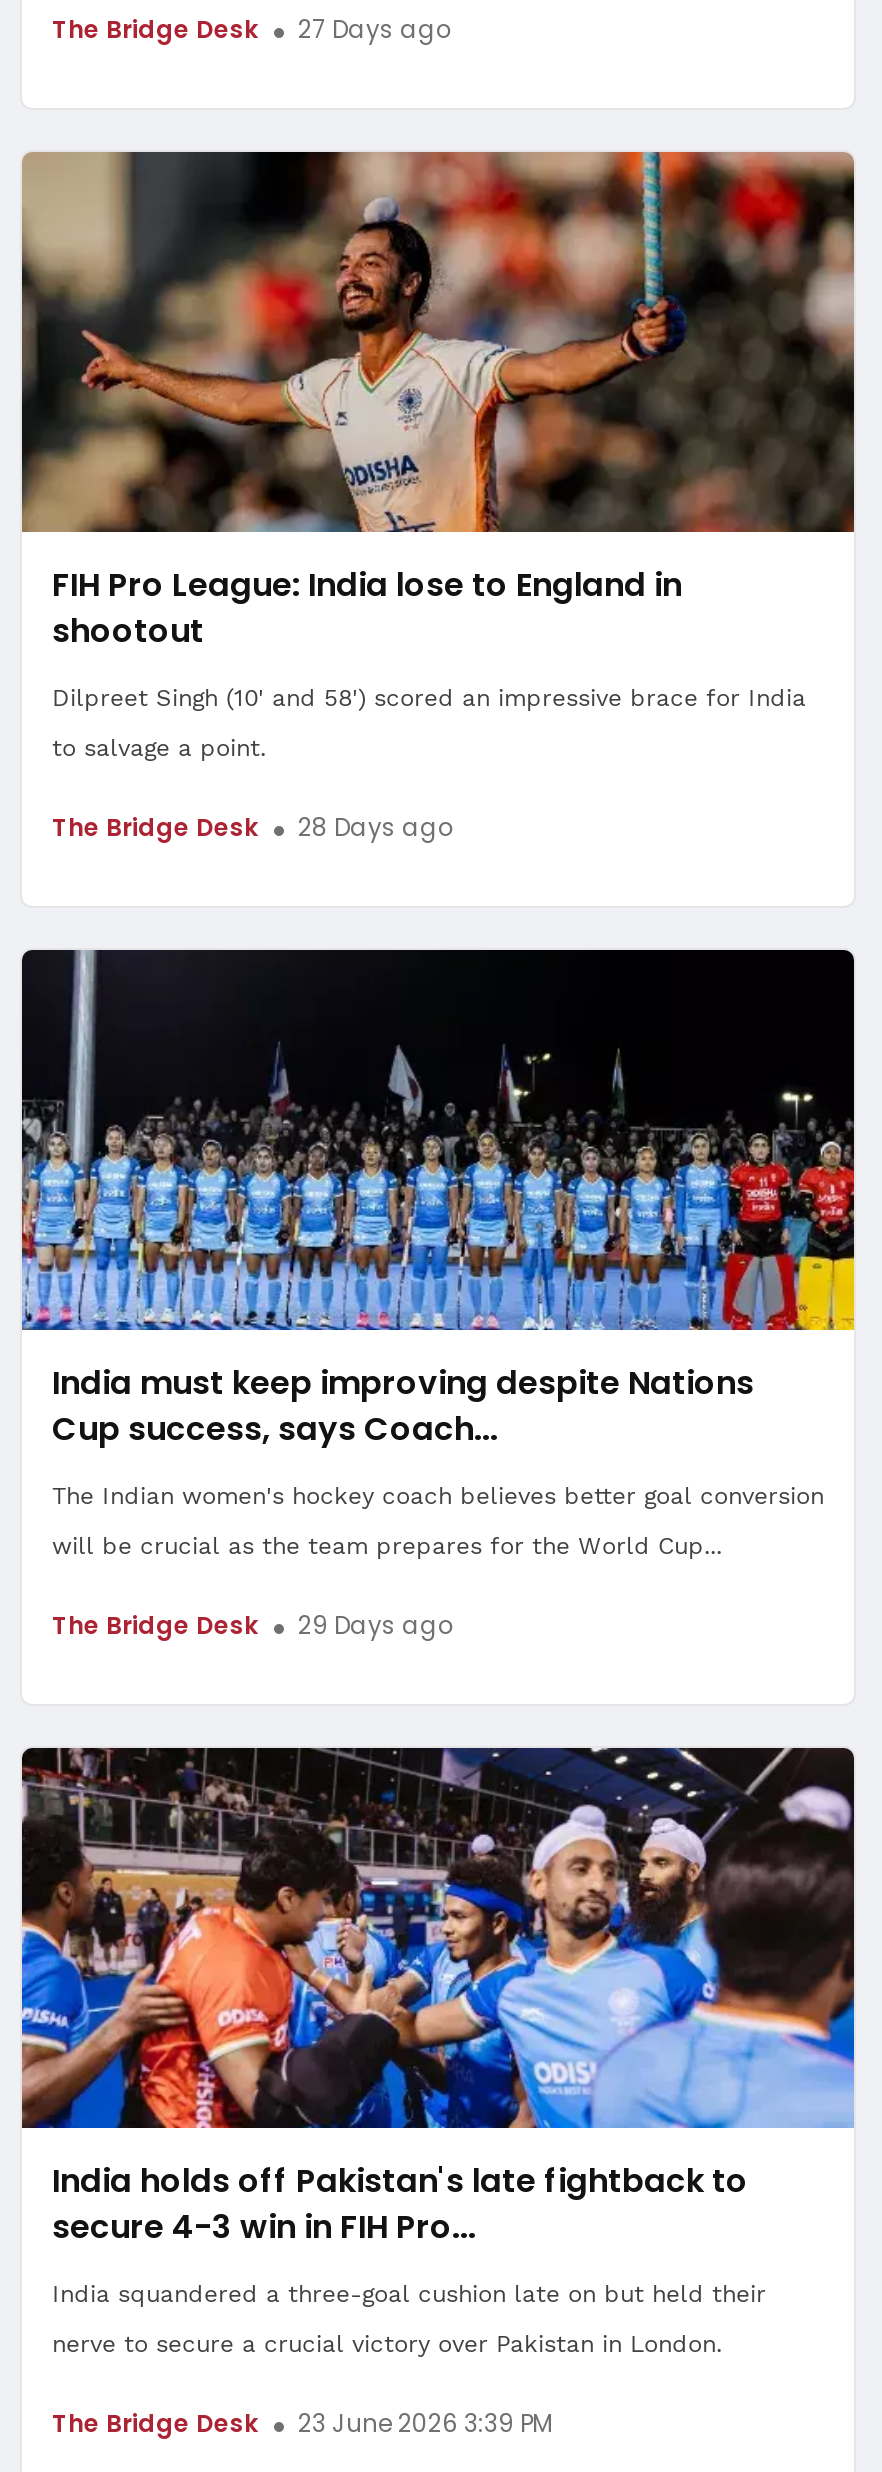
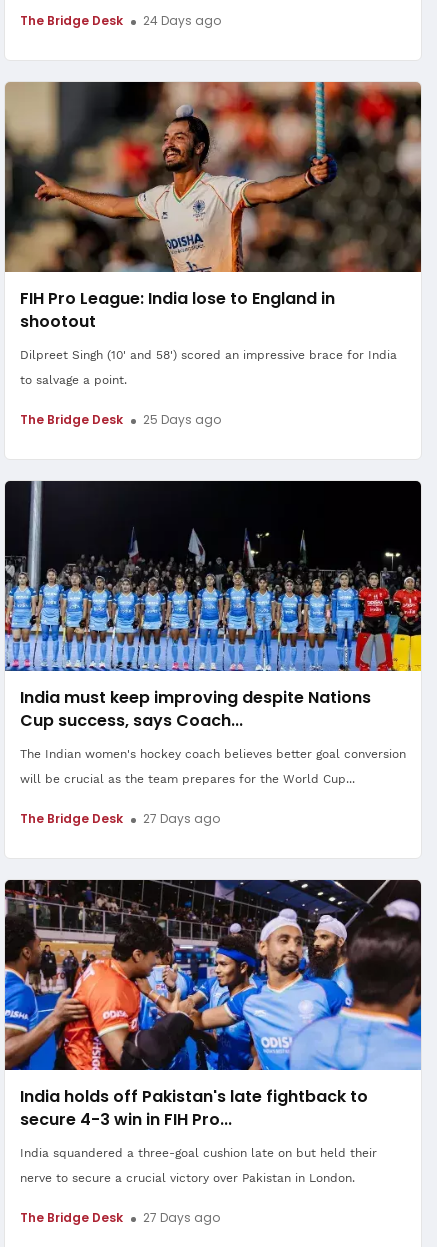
- The Bridge Desk 27 Days ago
+ The Bridge Desk 24 Days ago

- The Bridge Desk 28 Days ago
+ The Bridge Desk 25 Days ago

- The Bridge Desk 29 Days ago
+ The Bridge Desk 27 Days ago

- The Bridge Desk 23 June 2026 3:39 PM
+ The Bridge Desk 27 Days ago
